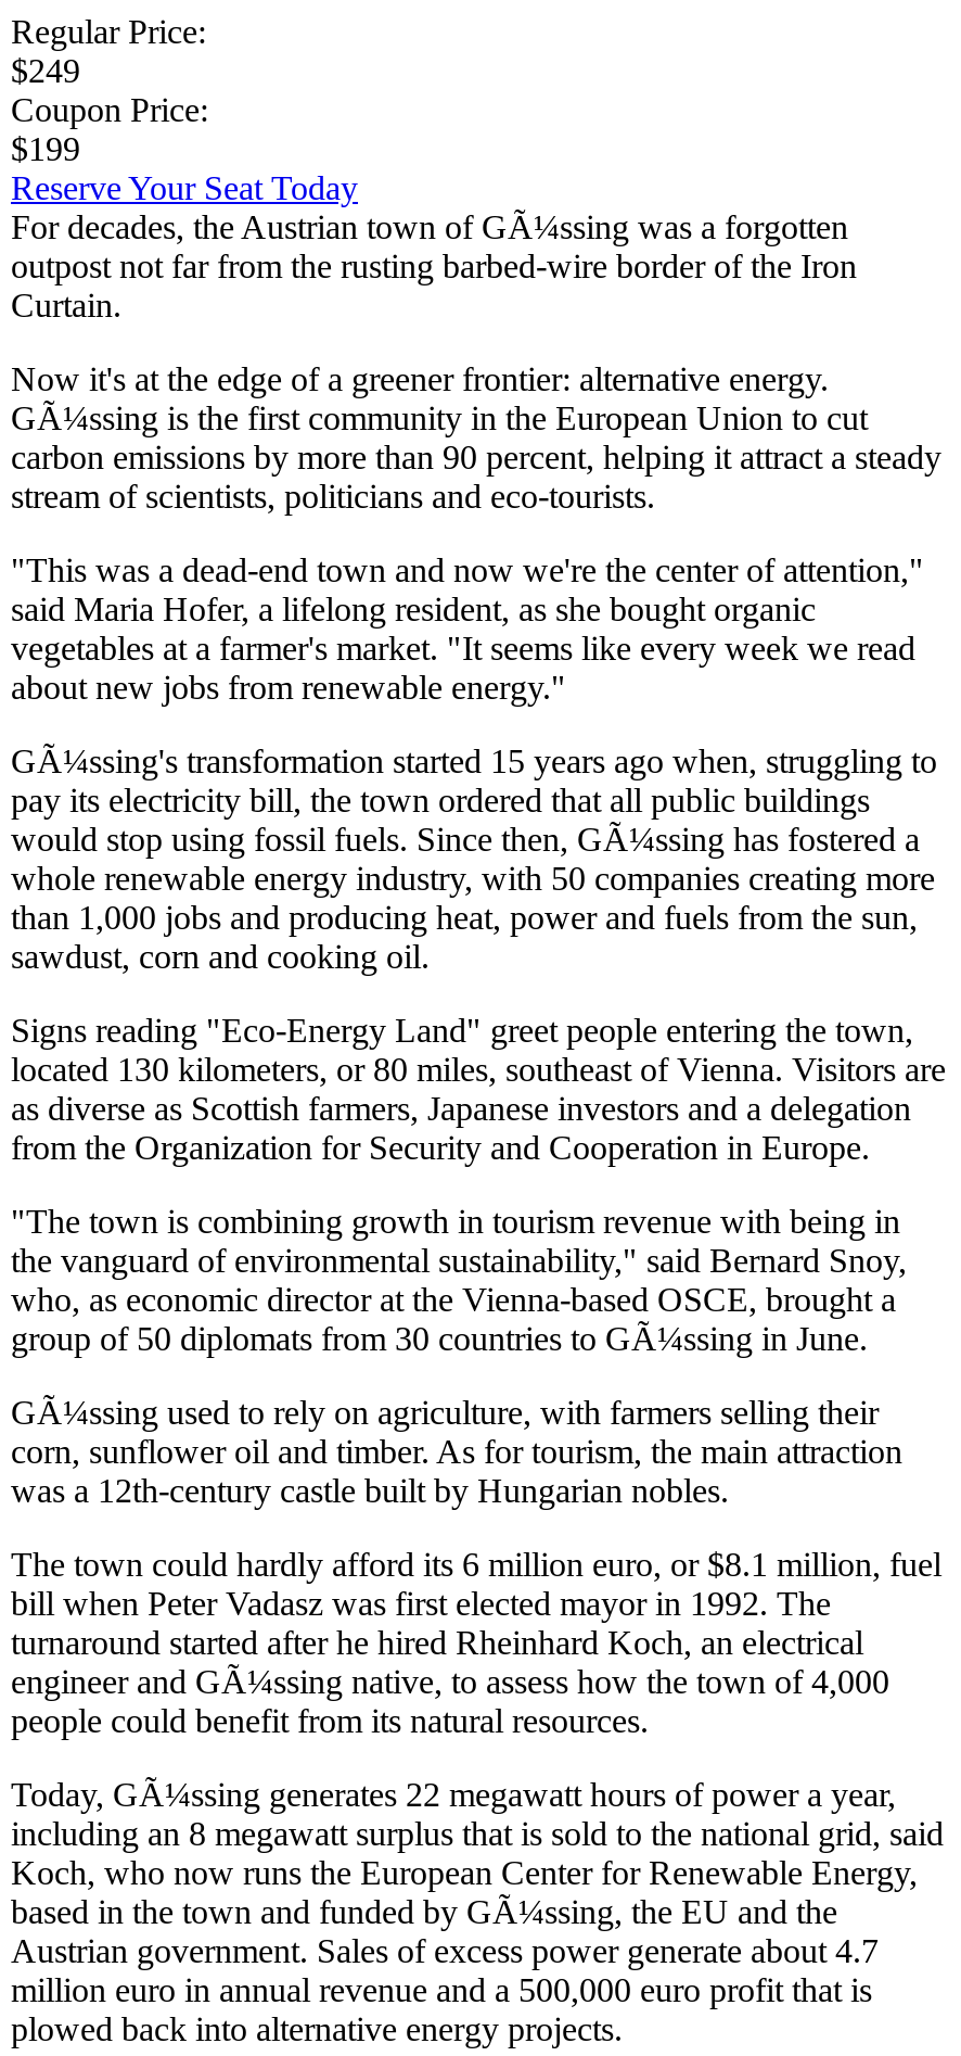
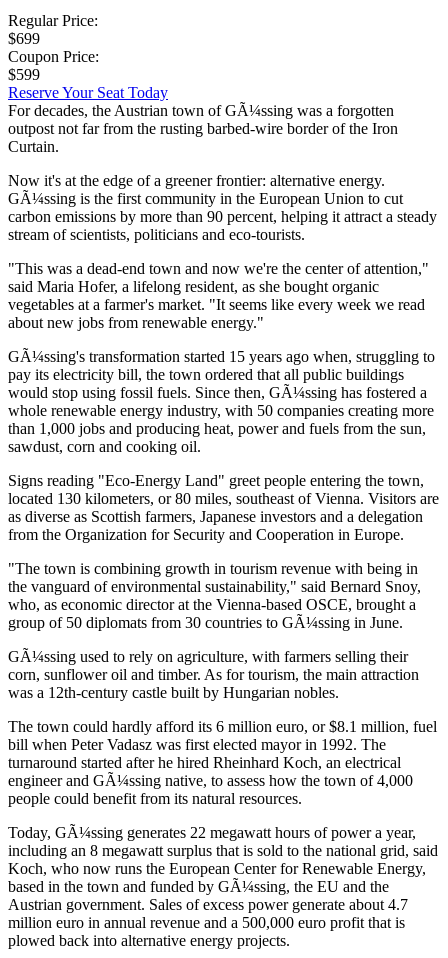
- $249
+ $699

- $199
+ $599
